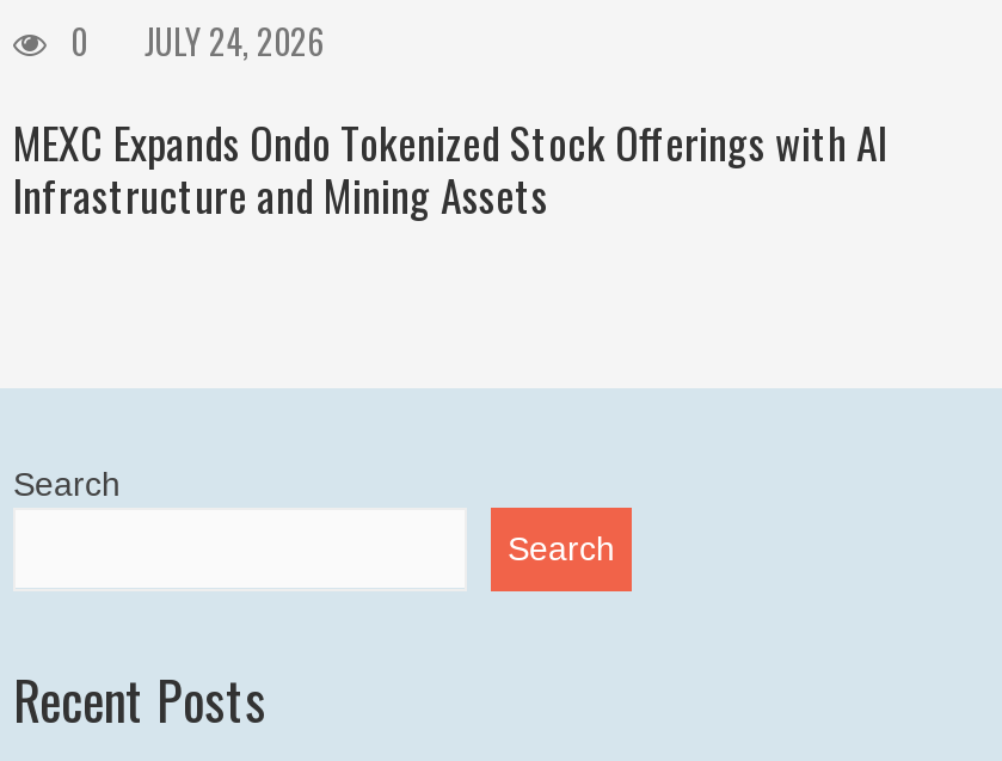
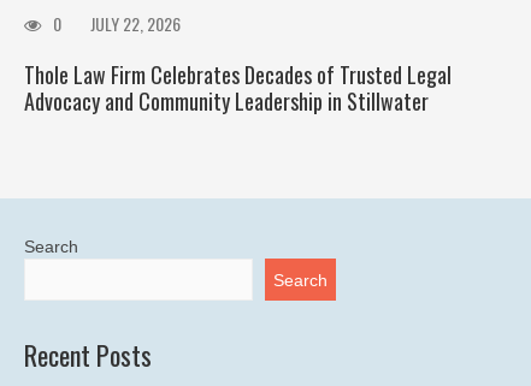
- 0 JULY 24, 2026
+ 0 JULY 22, 2026

- MEXC Expands Ondo Tokenized Stock Offerings with AI
- Infrastructure and Mining Assets
+ Thole Law Firm Celebrates Decades of Trusted Legal
+ Advocacy and Community Leadership in Stillwater
